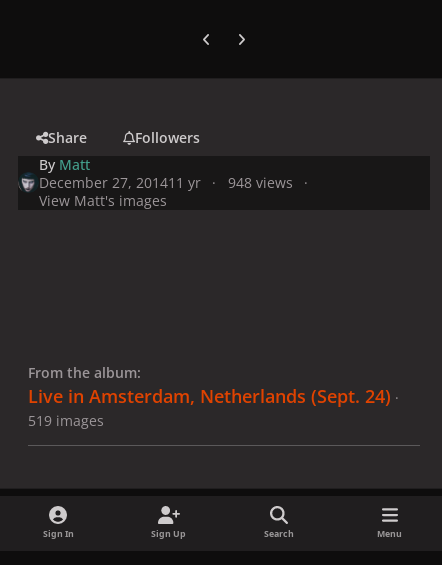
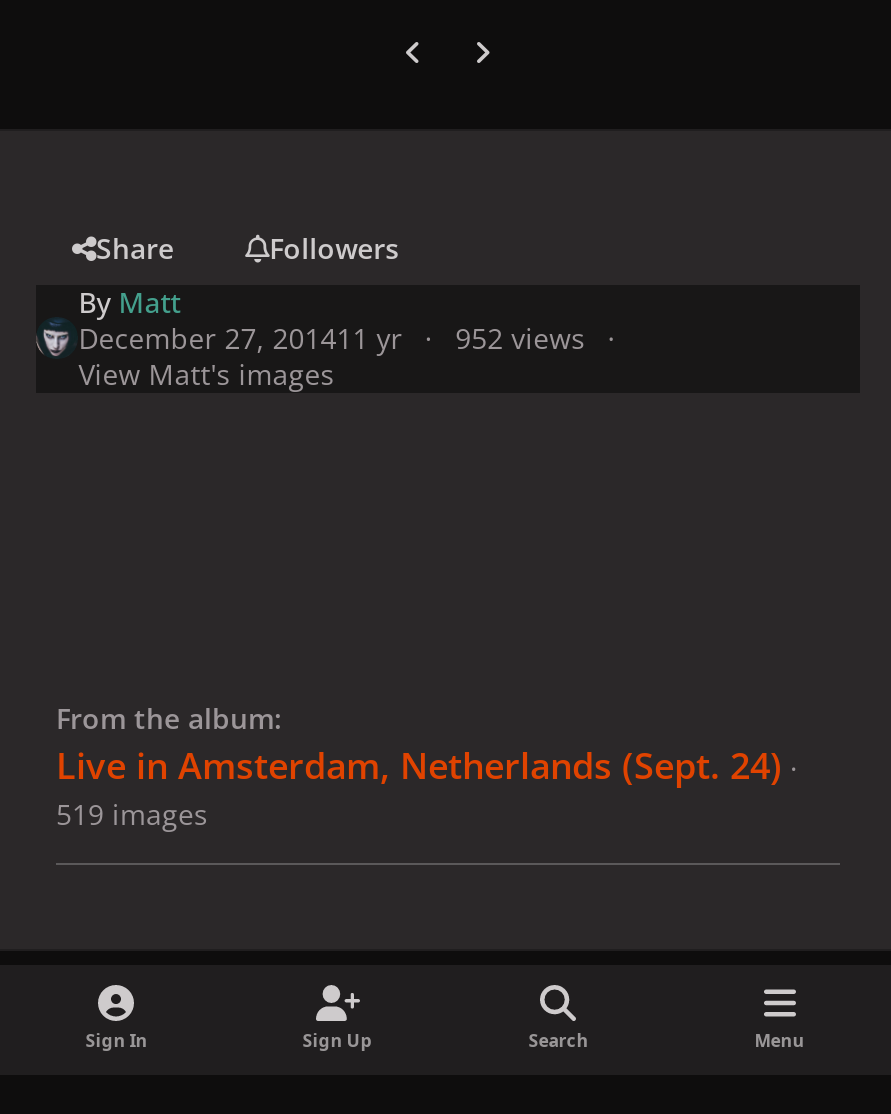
- December 27, 201411 yr 948 views
+ December 27, 201411 yr 952 views
